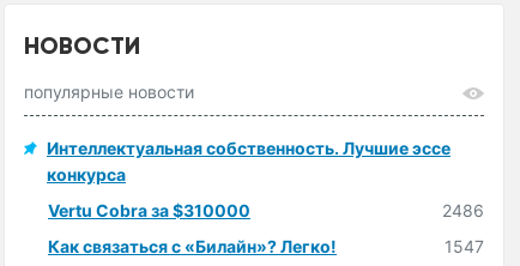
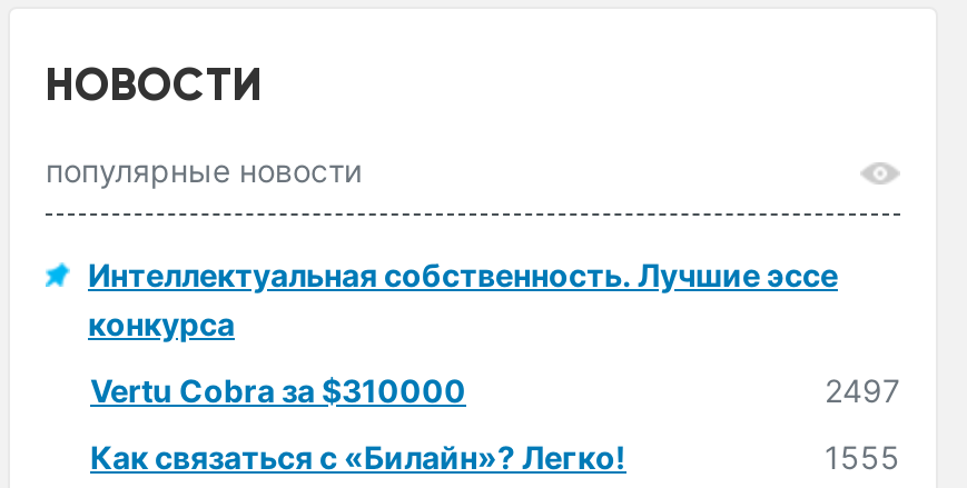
- 2486
+ 2497

- 1547
+ 1555
